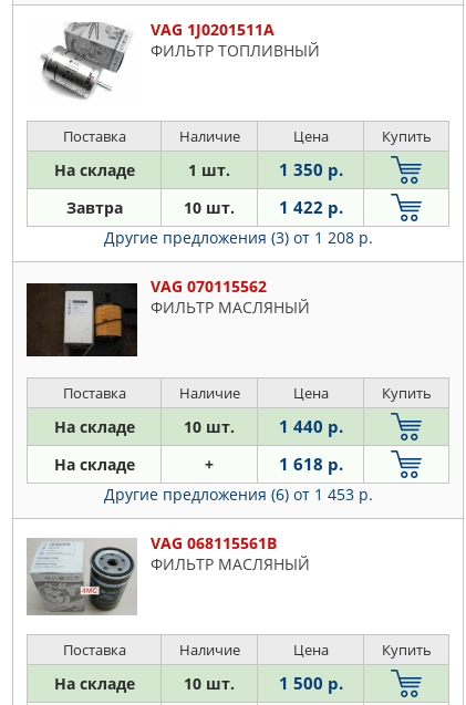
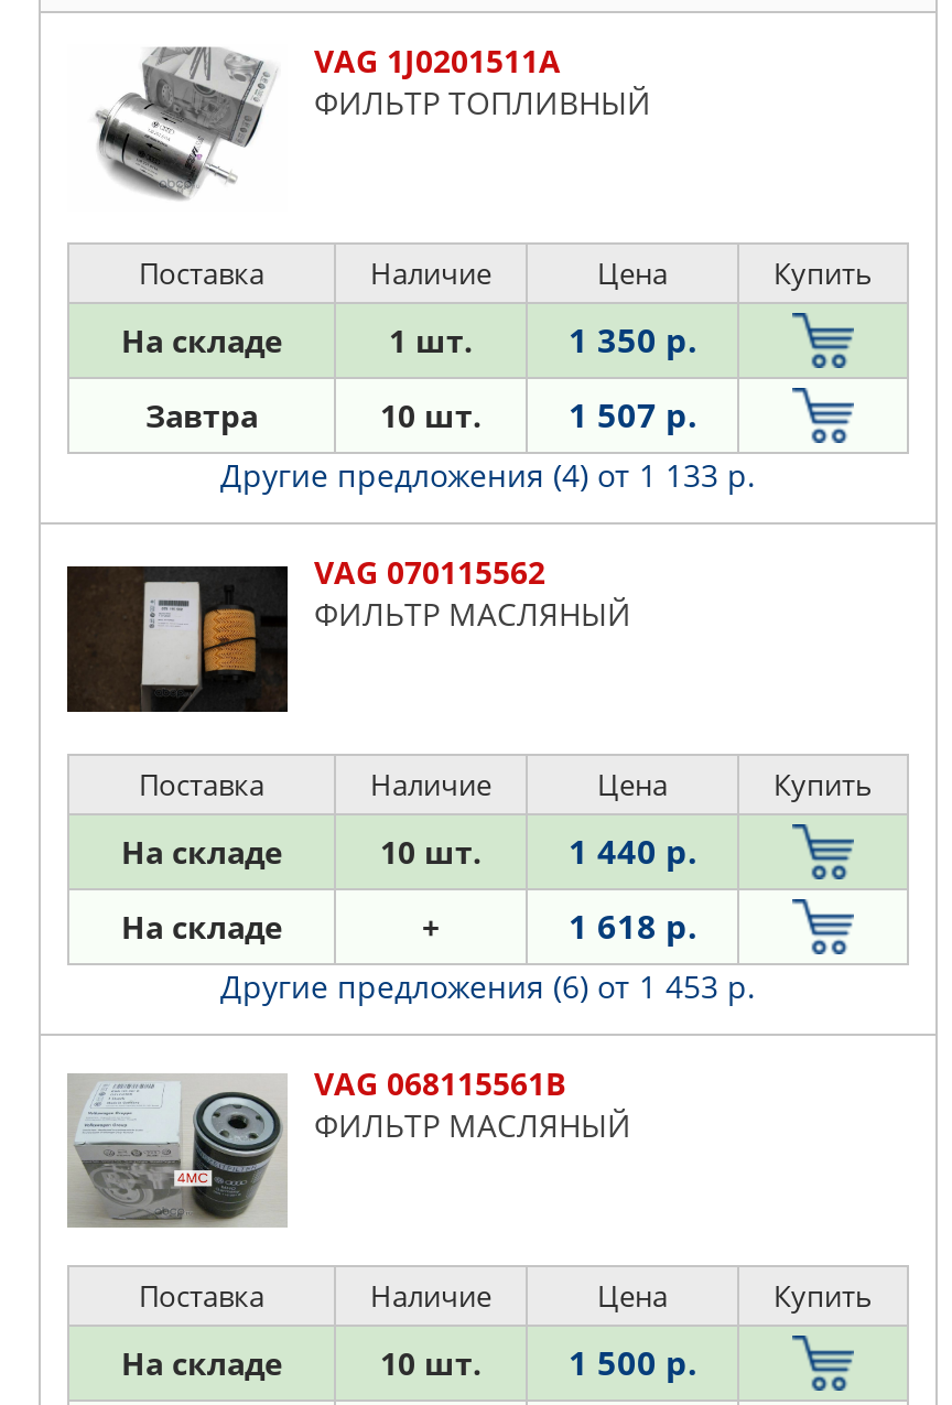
- 1 422 р.
+ 1 507 р.

- Другие предложения (3) от 1 208 р.
+ Другие предложения (4) от 1 133 р.
